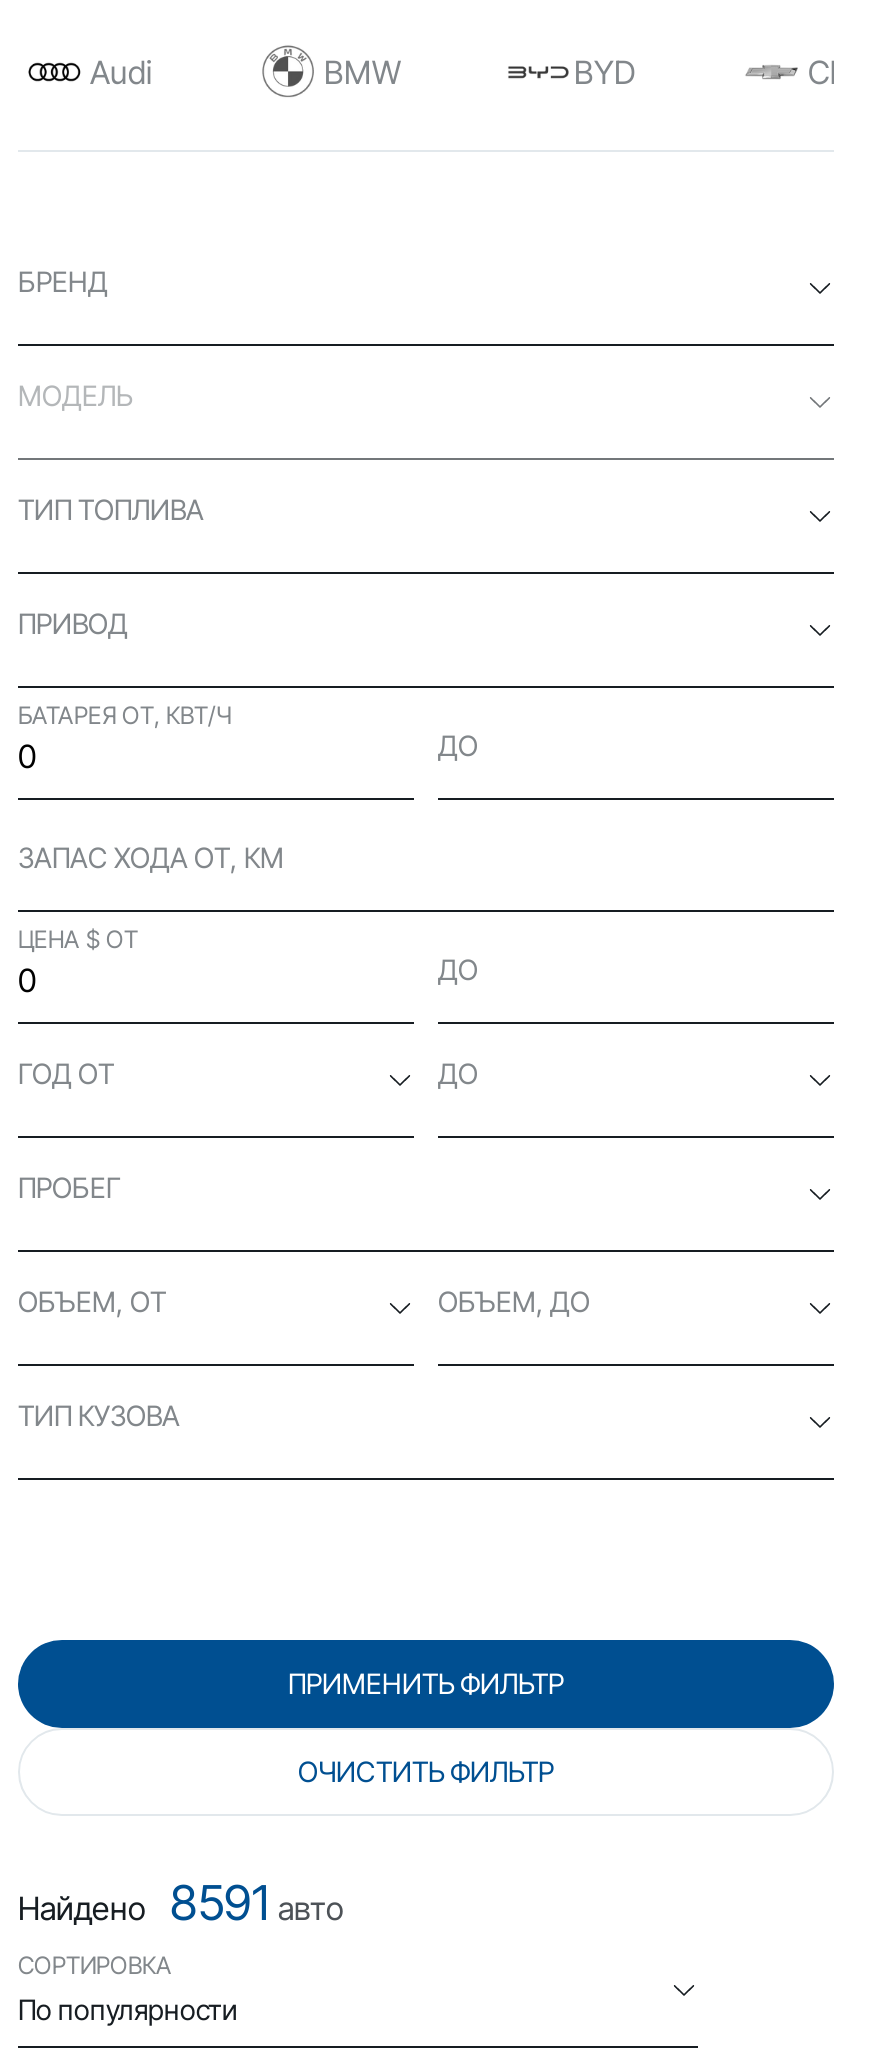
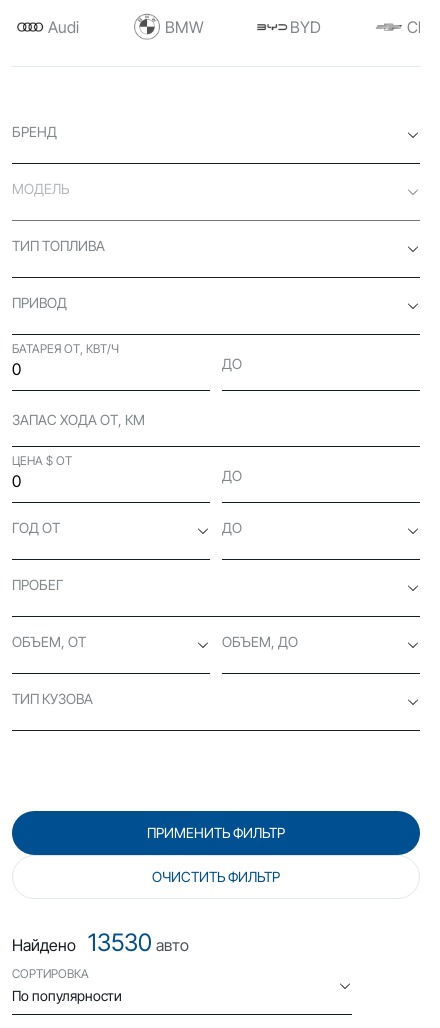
- Найдено 8591 авто
+ Найдено 13530 авто
